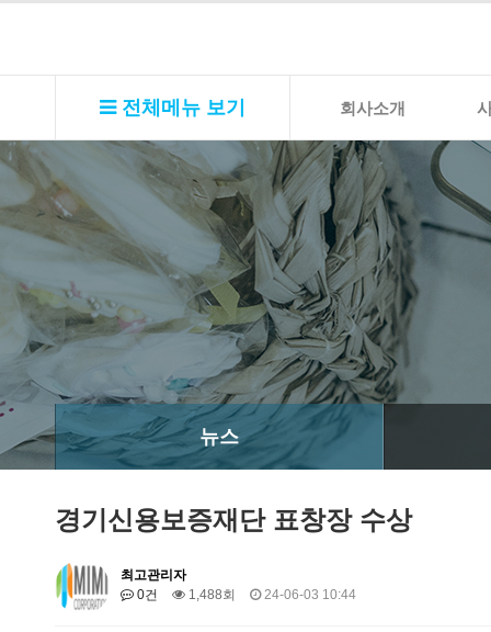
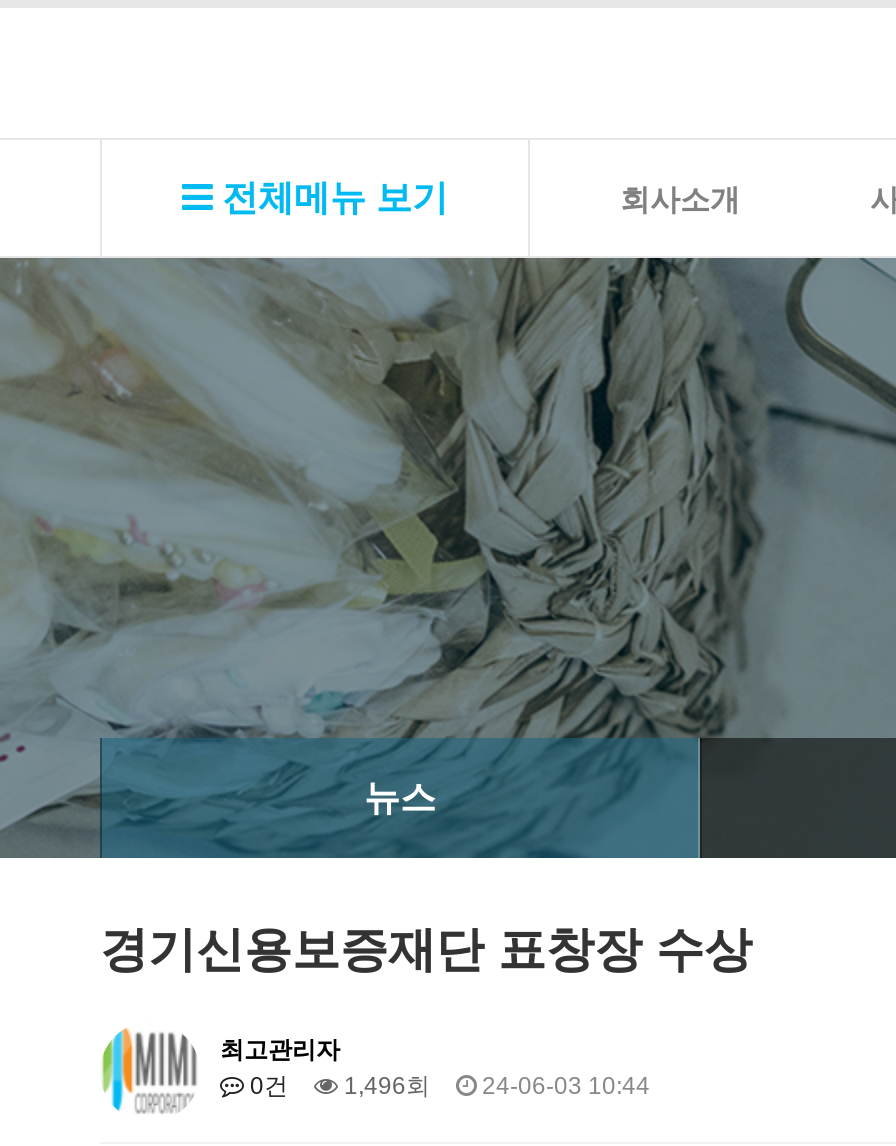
- 0건 1,488회 24-06-03 10:44
+ 0건 1,496회 24-06-03 10:44
